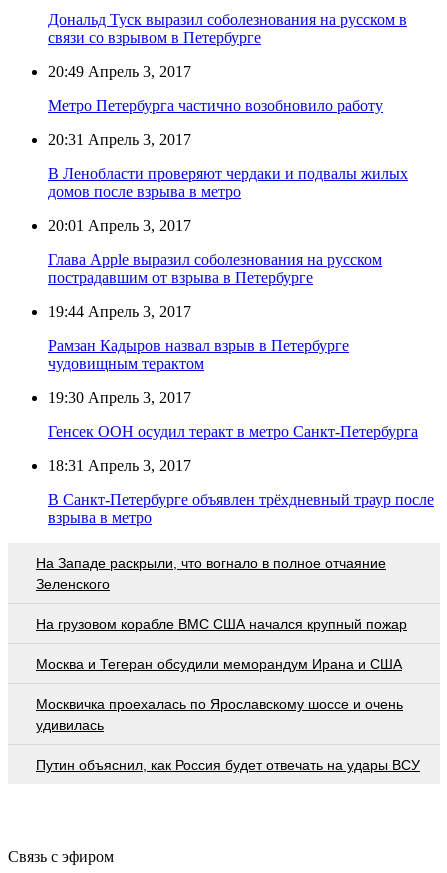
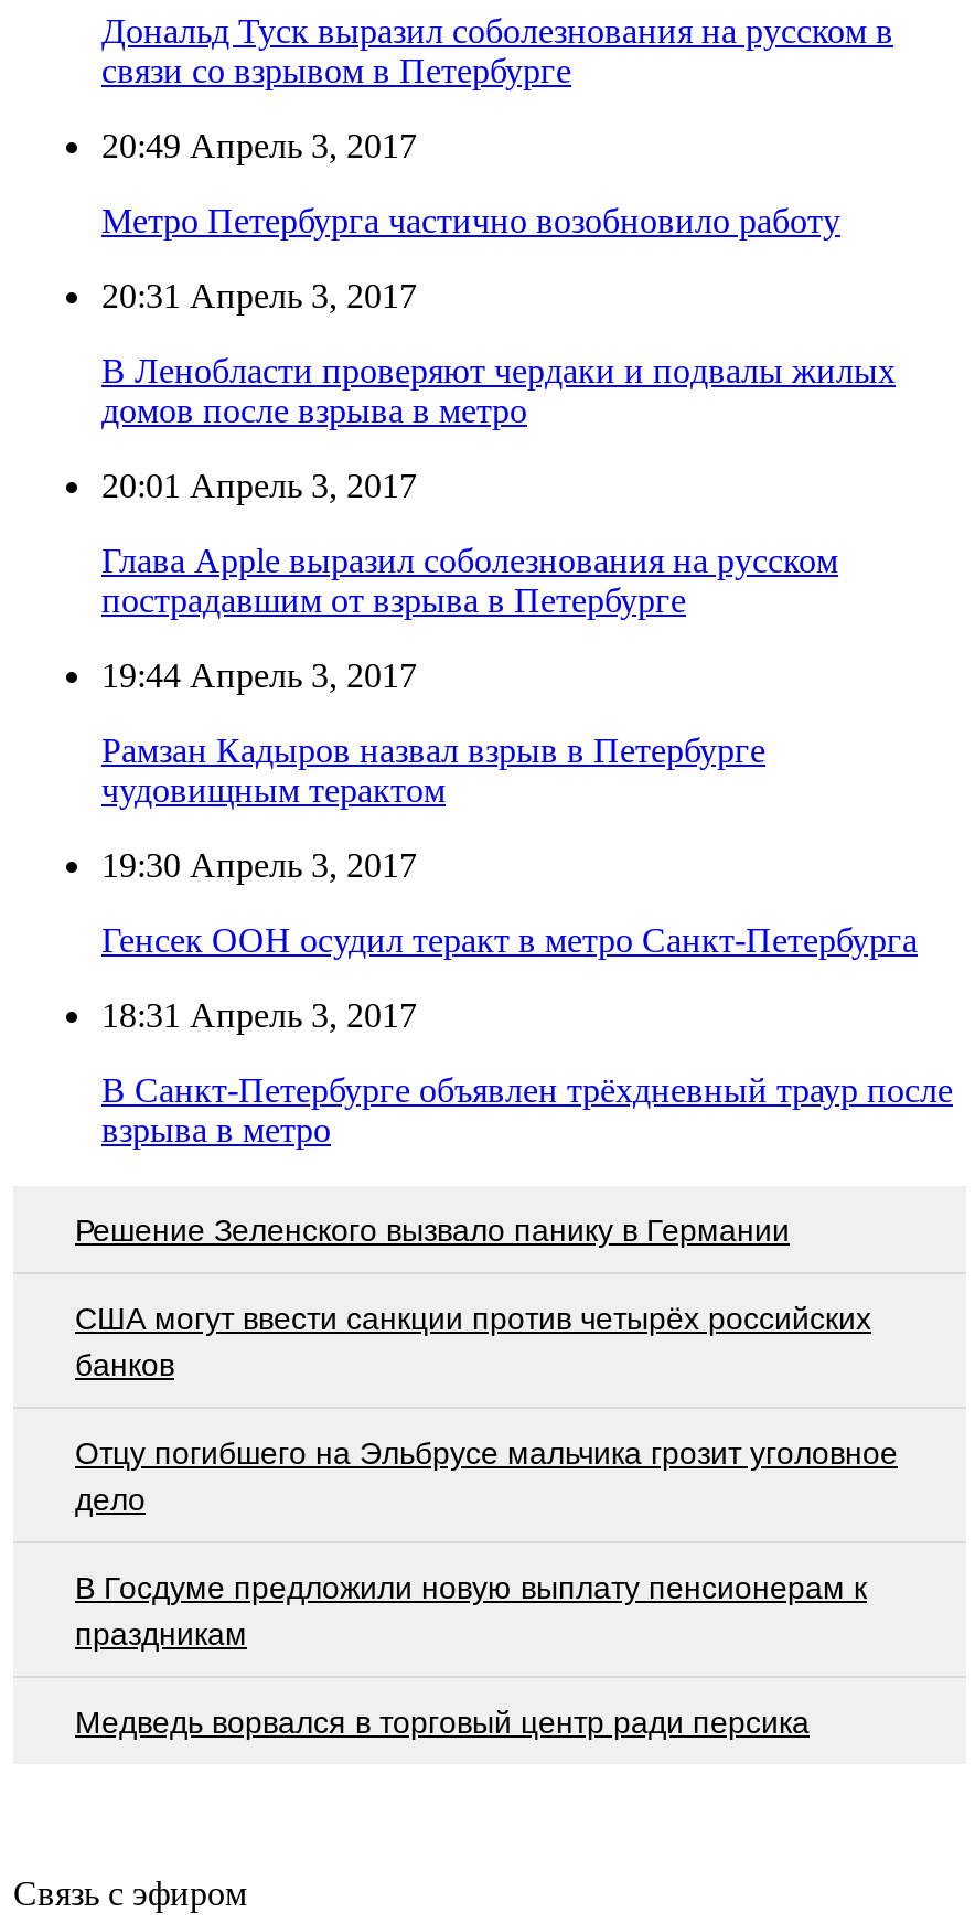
- На Западе раскрыли, что вогнало в полное отчаяние
- Зеленского
+ Решение Зеленского вызвало панику в Германии

- На грузовом корабле ВМС США начался крупный пожар
+ США могут ввести санкции против четырёх российских
+ банков

- Москва и Тегеран обсудили меморандум Ирана и США
+ Отцу погибшего на Эльбрусе мальчика грозит уголовное
+ дело

- Москвичка проехалась по Ярославскому шоссе и очень
- удивилась
+ В Госдуме предложили новую выплату пенсионерам к
+ праздникам

- Путин объяснил, как Россия будет отвечать на удары ВСУ
+ Медведь ворвался в торговый центр ради персика
